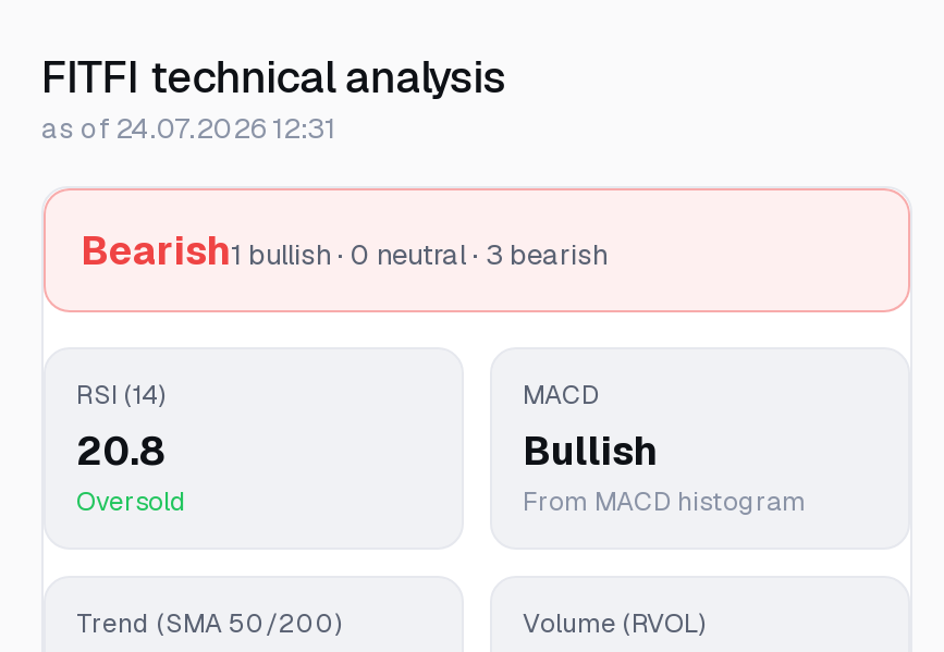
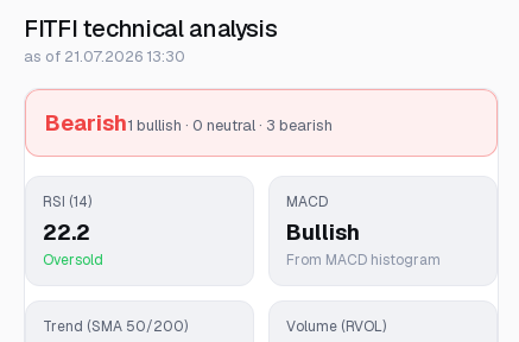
- as of 24.07.2026 12:31
+ as of 21.07.2026 13:30

- 20.8
+ 22.2
